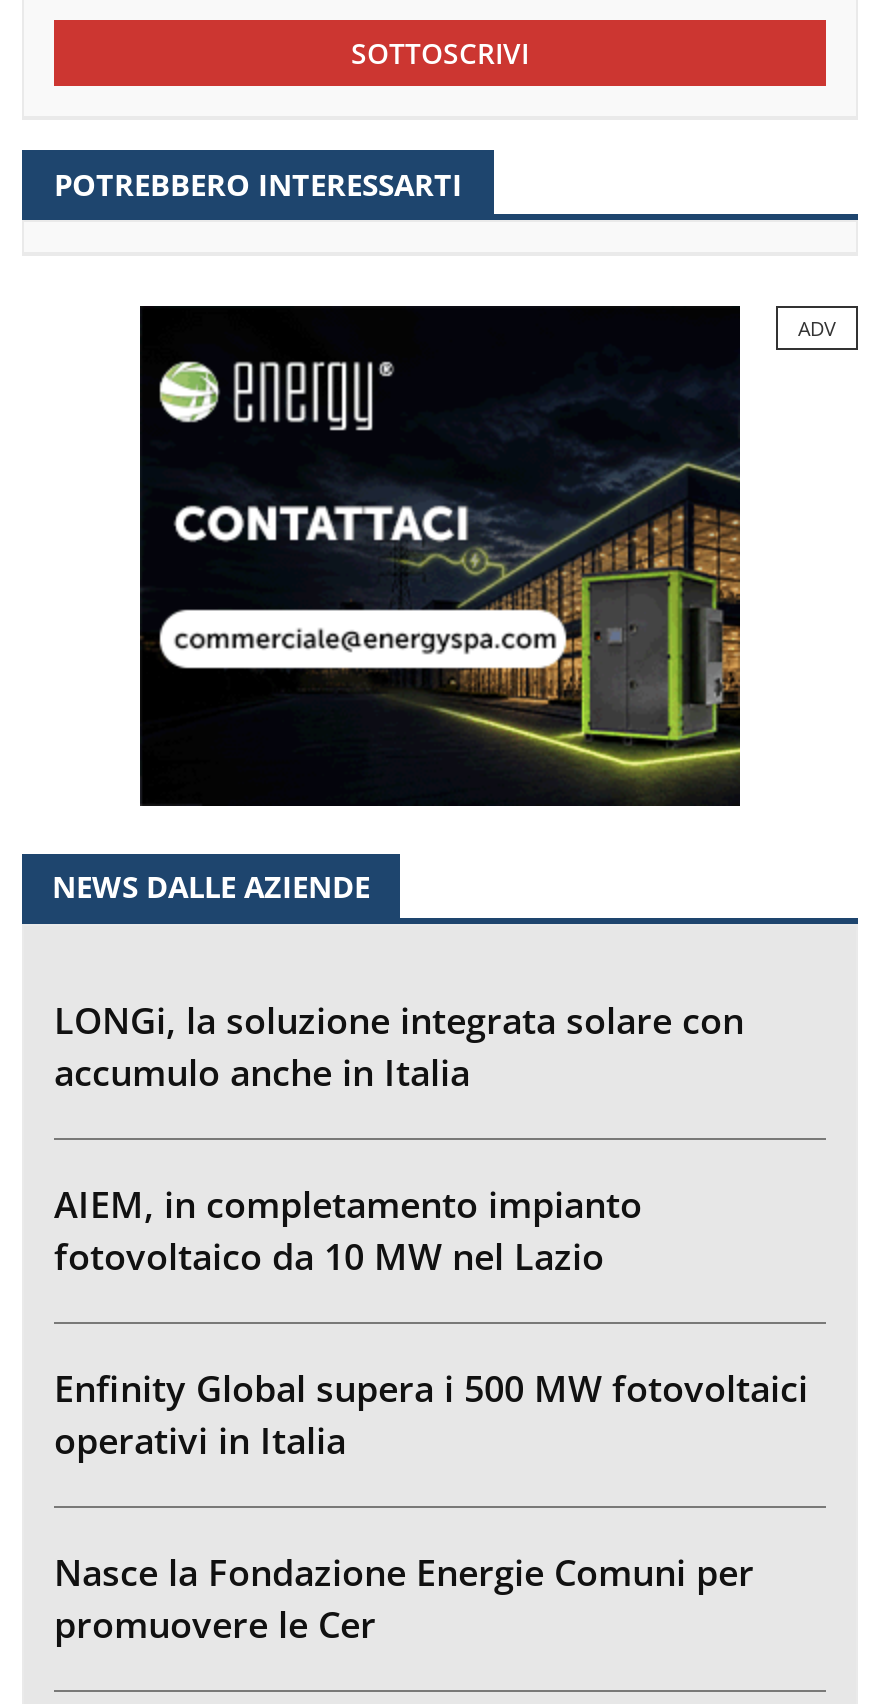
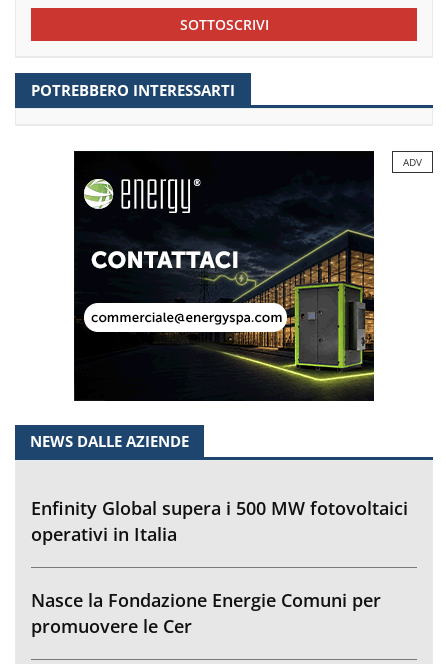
- LONGi, la soluzione integrata solare con
- accumulo anche in Italia
- AIEM, in completamento impianto
- fotovoltaico da 10 MW nel Lazio
